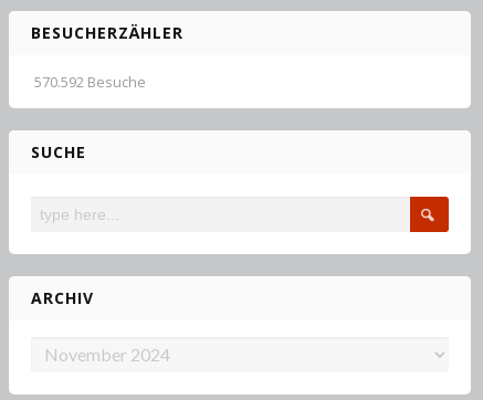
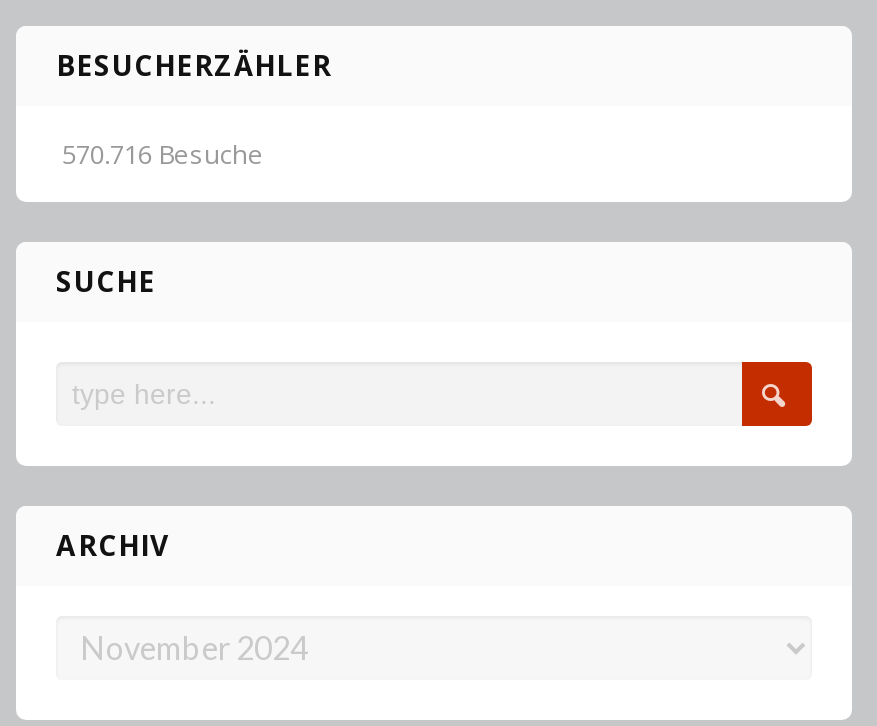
- 570.592 Besuche
+ 570.716 Besuche
